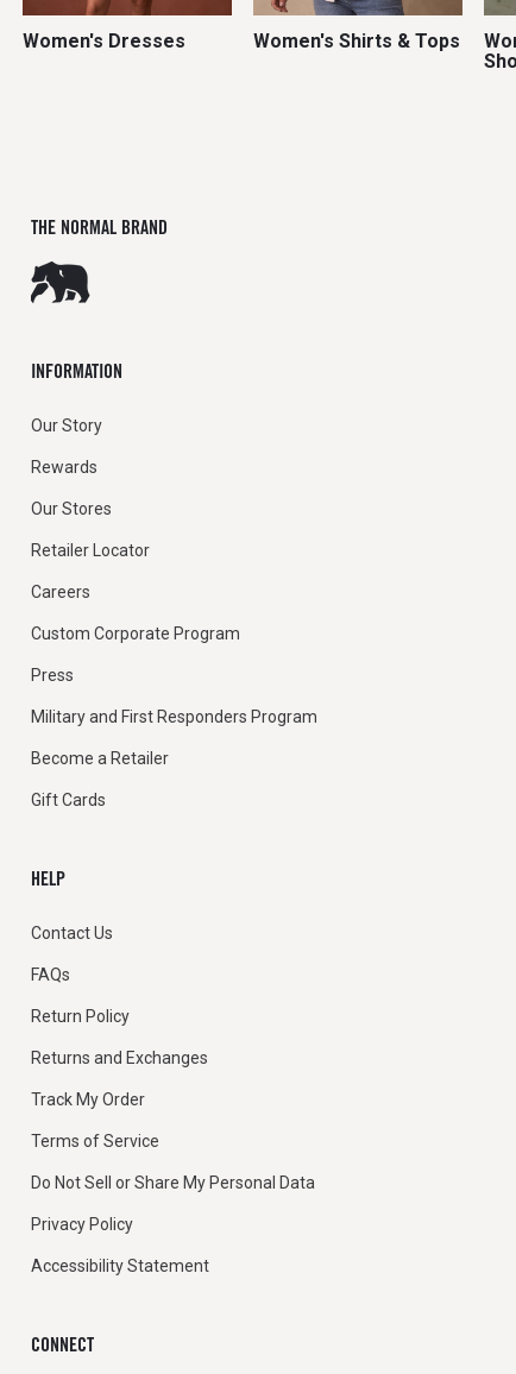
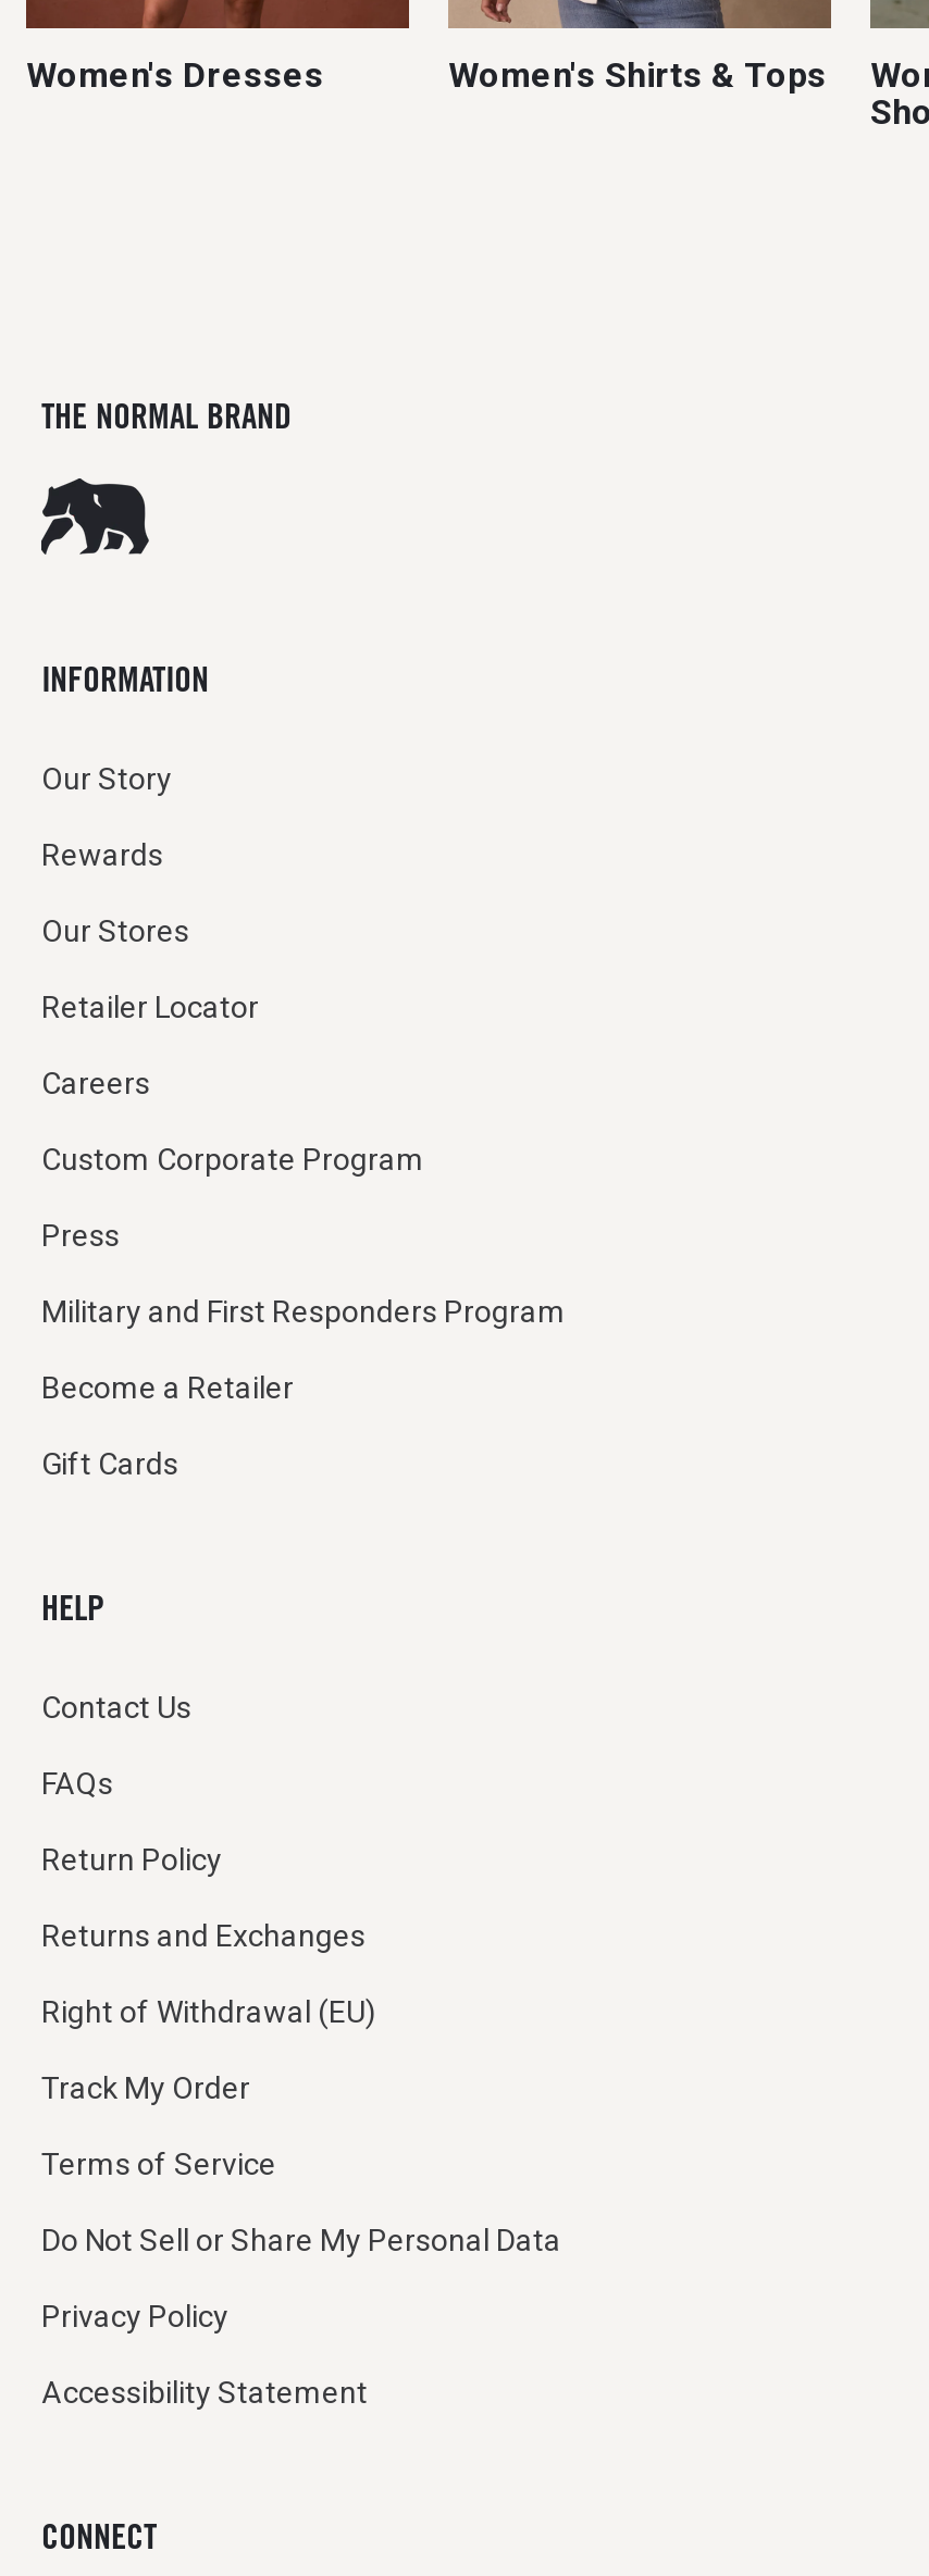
+ Right of Withdrawal (EU)
